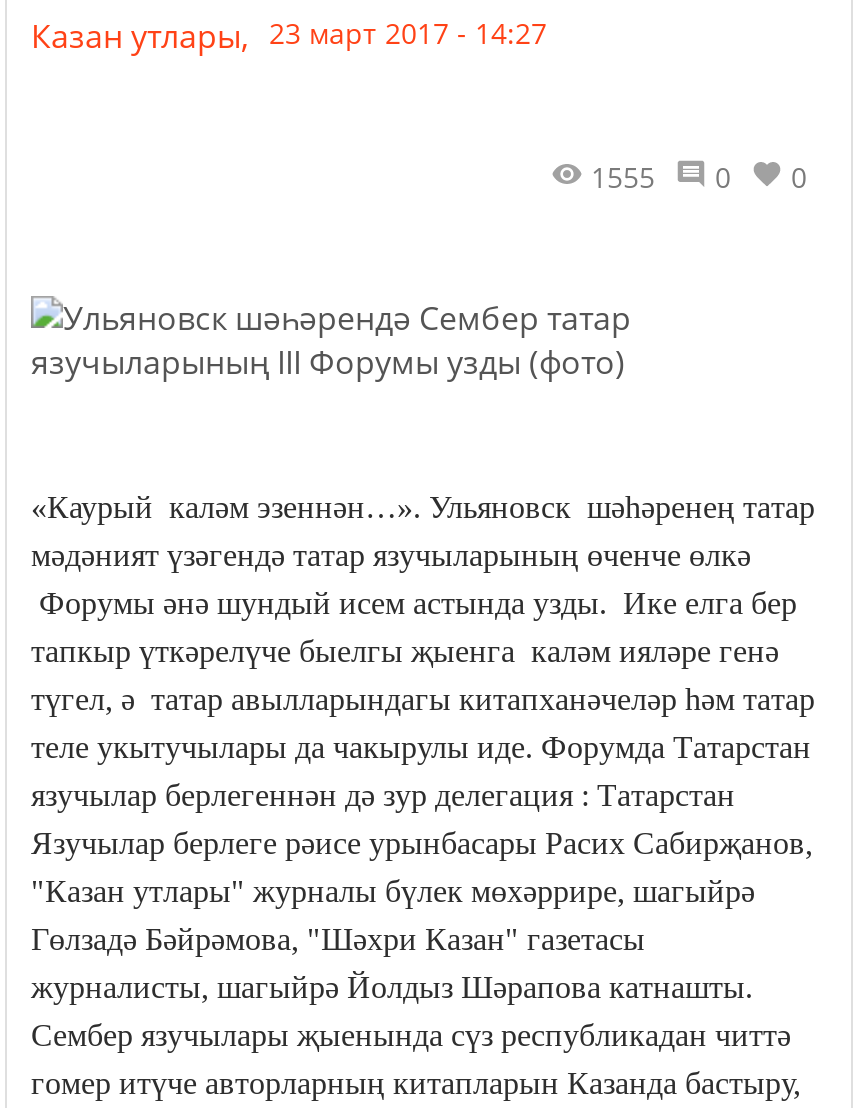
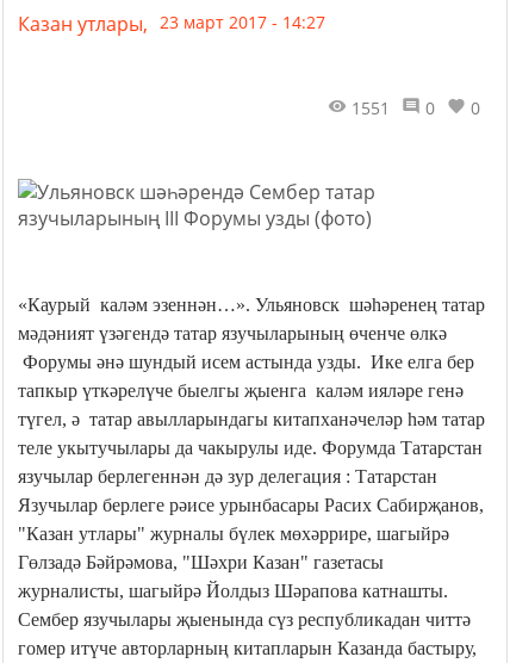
- 1555 0 0
+ 1551 0 0
